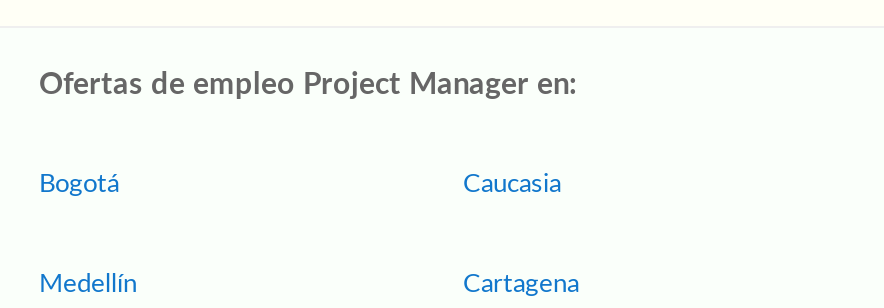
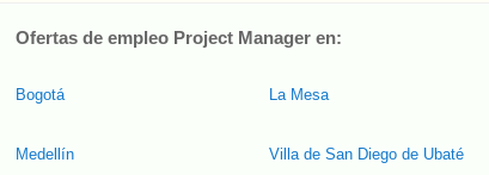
- Caucasia

+ La Mesa
+ Villa de San Diego de Ubaté

- Cartagena
